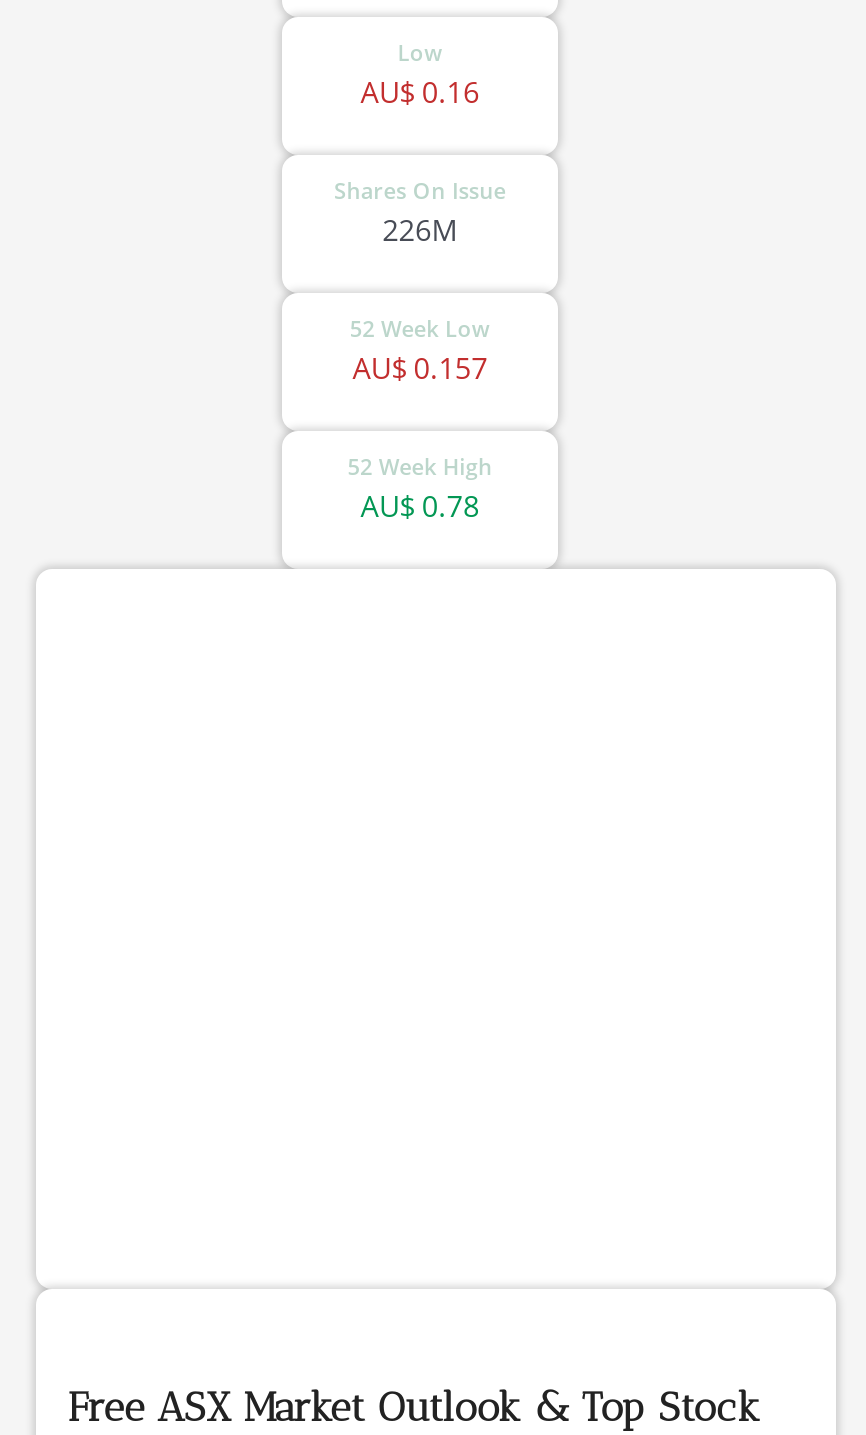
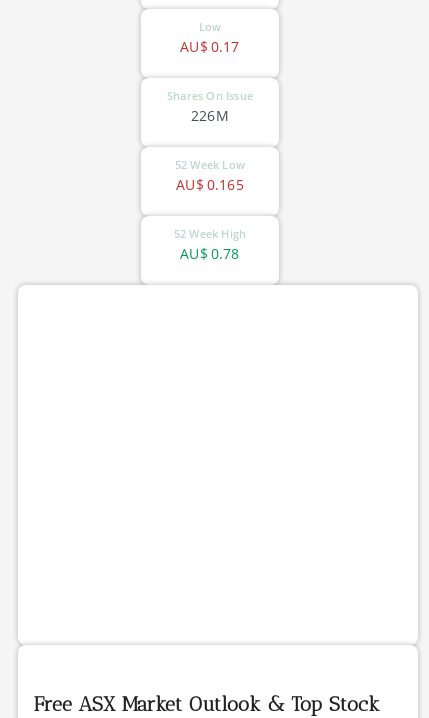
- AU$ 0.16
+ AU$ 0.17

- AU$ 0.157
+ AU$ 0.165
